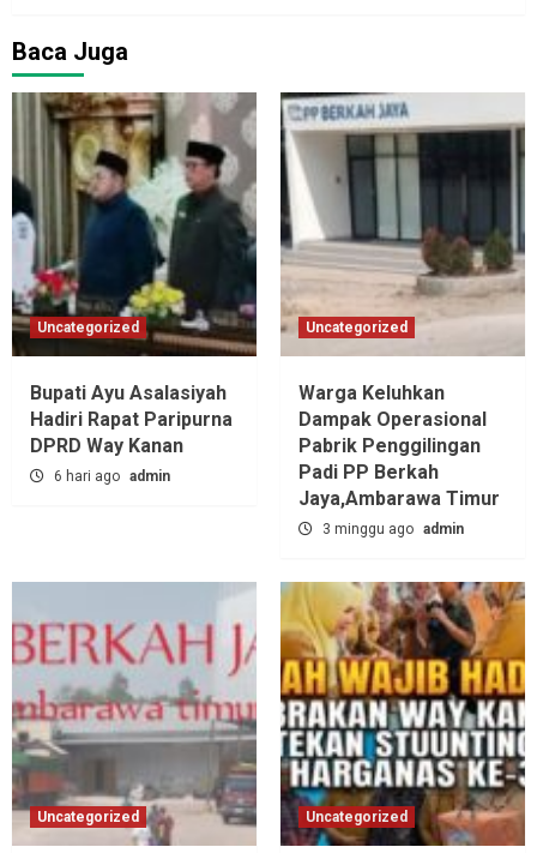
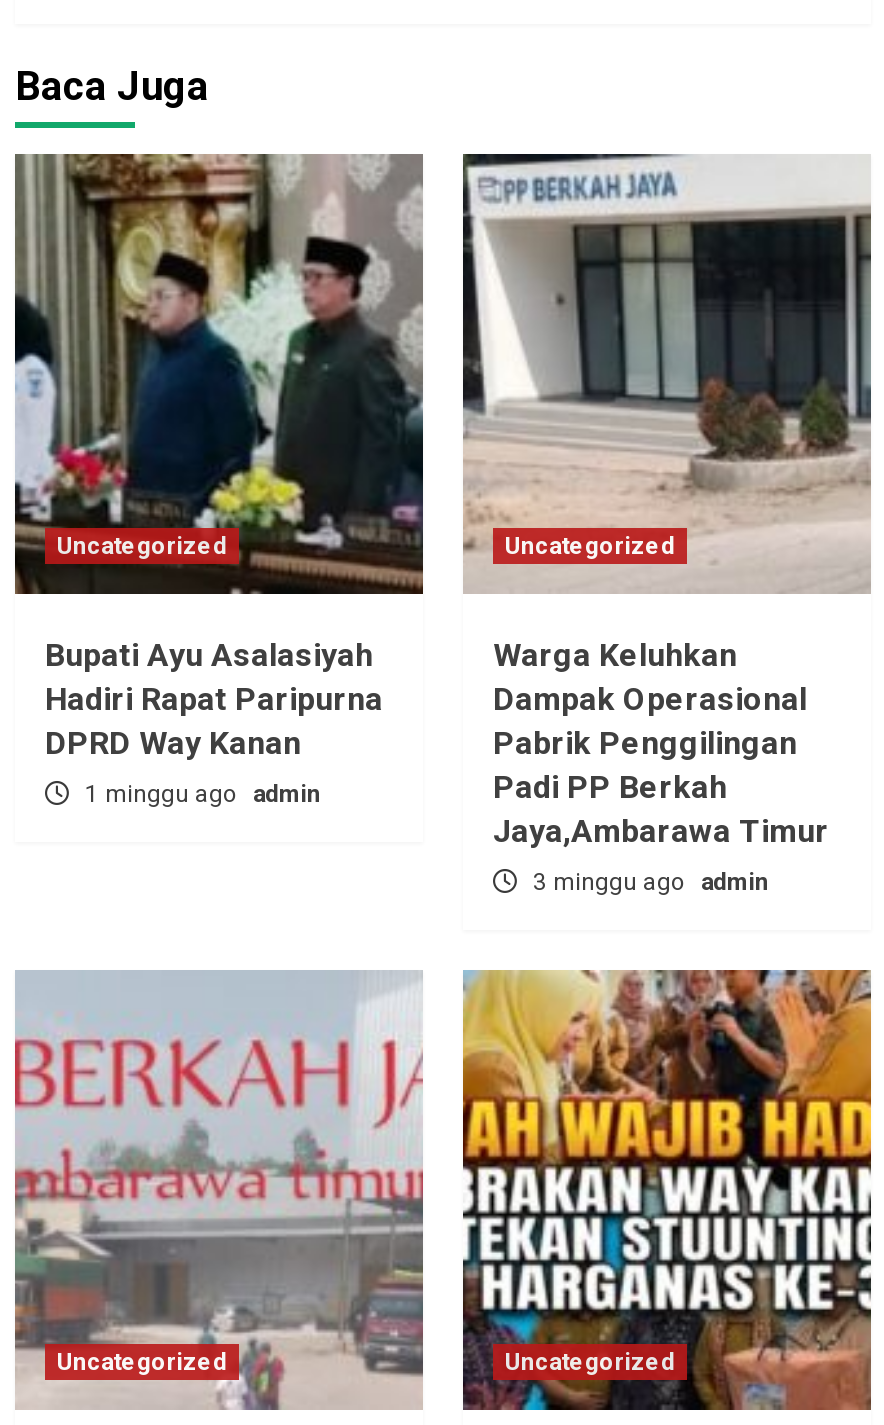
- 6 hari ago admin
+ 1 minggu ago admin
